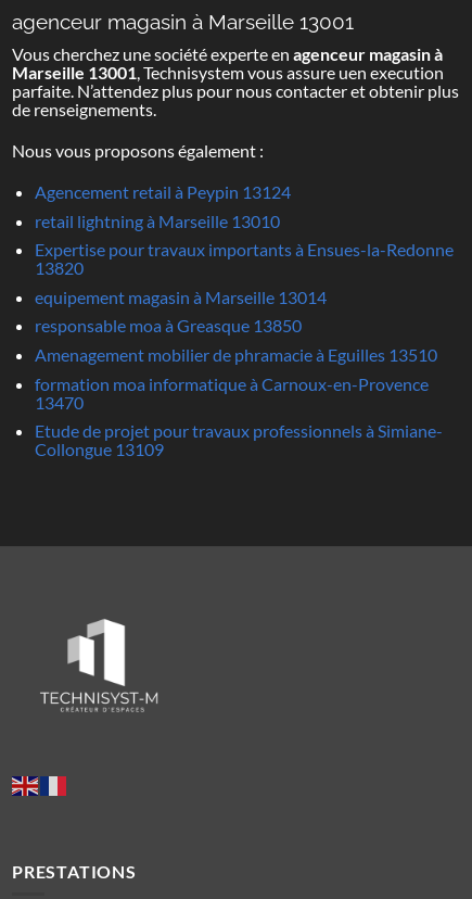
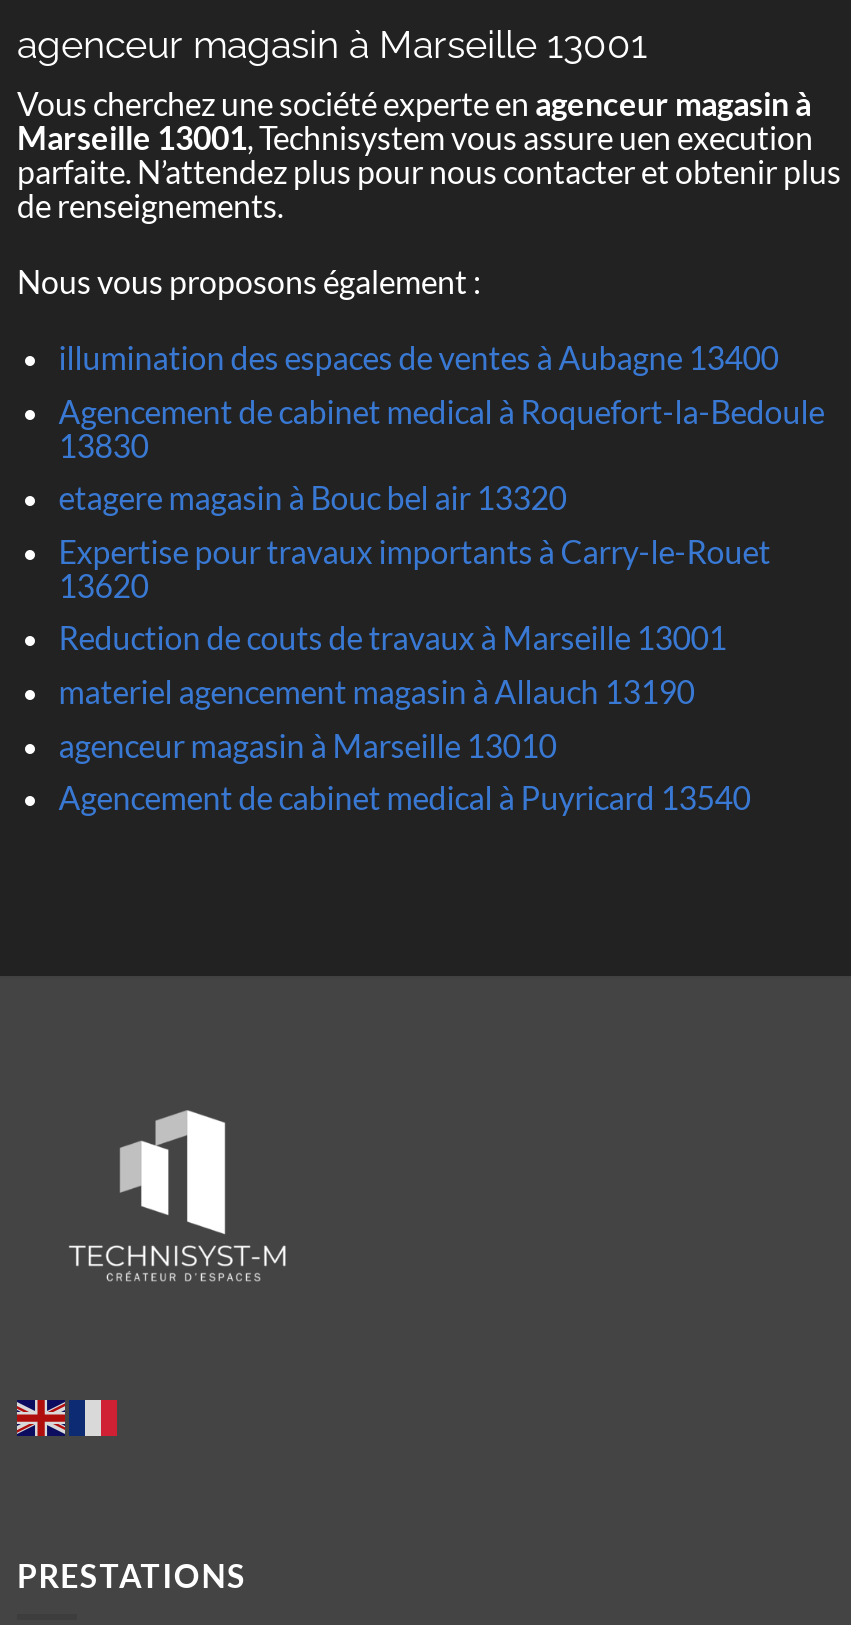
- Agencement retail à Peypin 13124
- retail lightning à Marseille 13010
- Expertise pour travaux importants à Ensues-la-Redonne
- 13820
- equipement magasin à Marseille 13014
- responsable moa à Greasque 13850
- Amenagement mobilier de phramacie à Eguilles 13510
- formation moa informatique à Carnoux-en-Provence
- 13470
- Etude de projet pour travaux professionnels à Simiane-
- Collongue 13109
+ illumination des espaces de ventes à Aubagne 13400
+ Agencement de cabinet medical à Roquefort-la-Bedoule
+ 13830
+ etagere magasin à Bouc bel air 13320
+ Expertise pour travaux importants à Carry-le-Rouet
+ 13620
+ Reduction de couts de travaux à Marseille 13001
+ materiel agencement magasin à Allauch 13190
+ agenceur magasin à Marseille 13010
+ Agencement de cabinet medical à Puyricard 13540
